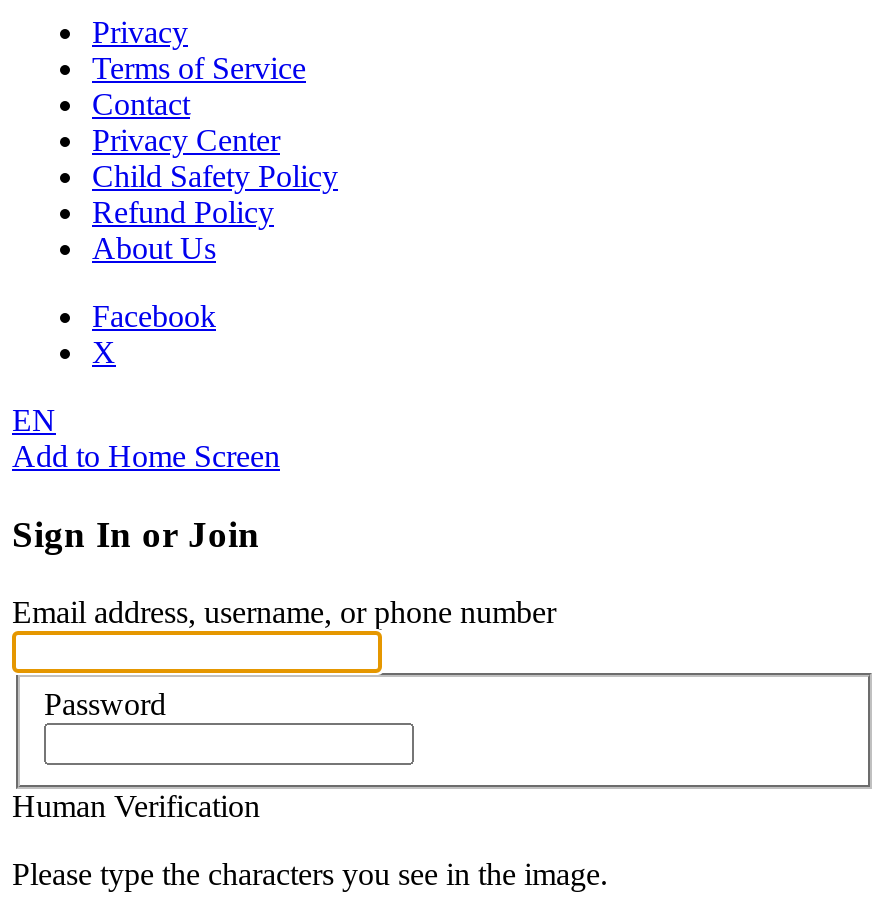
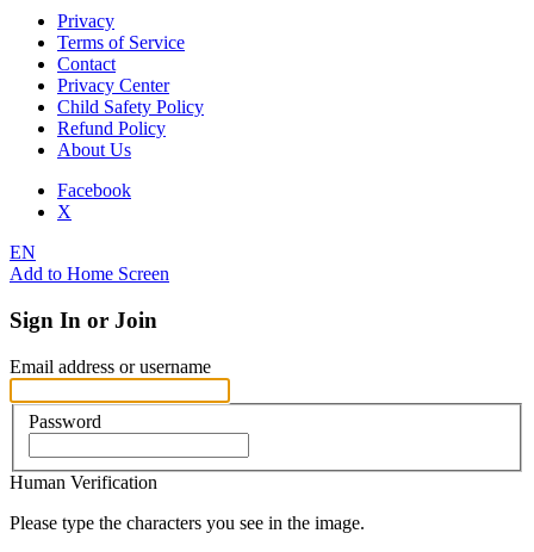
- Email address, username, or phone number
+ Email address or username
